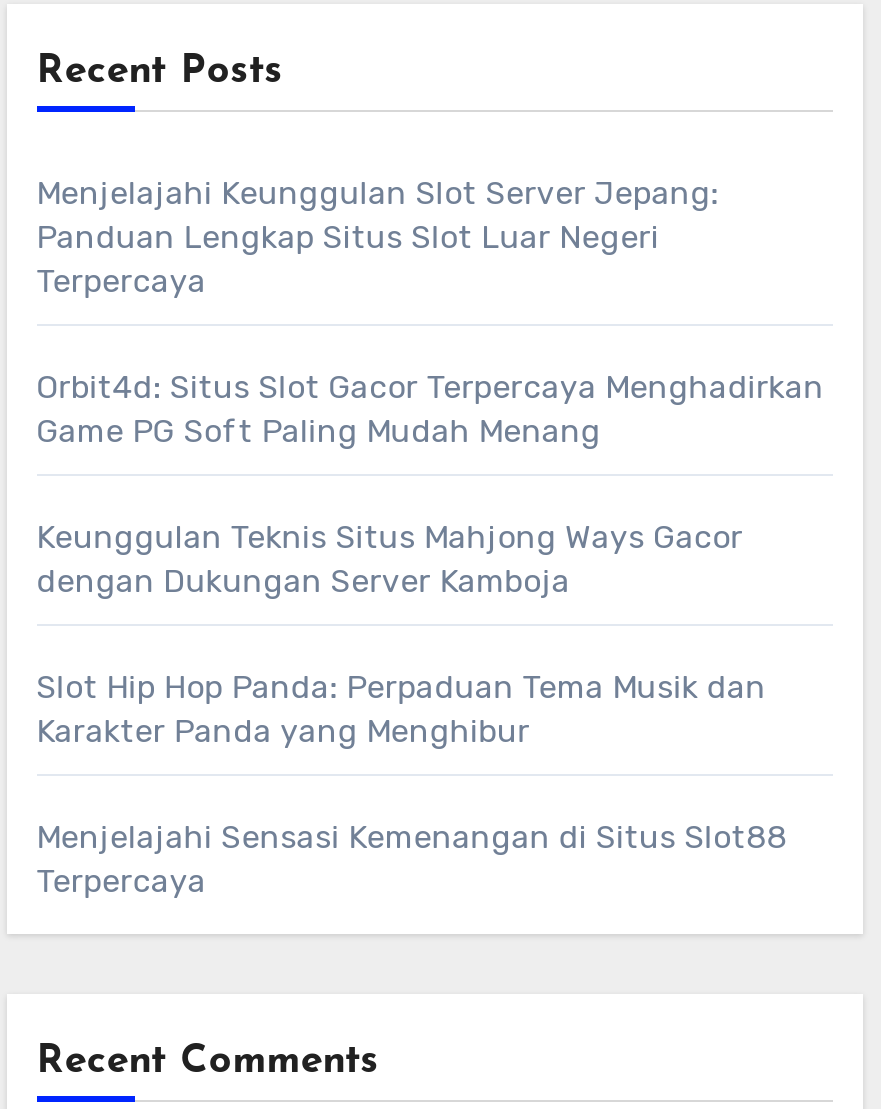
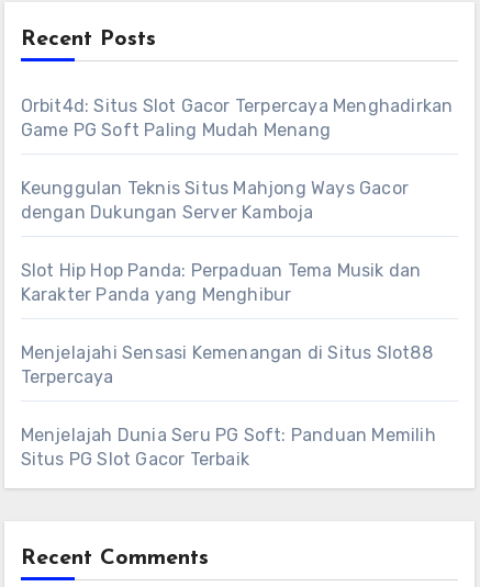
- Menjelajahi Keunggulan Slot Server Jepang:
- Panduan Lengkap Situs Slot Luar Negeri
- Terpercaya

moved up: Orbit4d: Situs Slot Gacor Terpercaya Menghadirkan | Game PG Soft Paling Mudah Menang | Keunggulan Teknis Situs Mahjong Ways Gacor | dengan Dukungan Server Kamboja | Slot Hip Hop Panda: Perpaduan Tema Musik dan | Karakter Panda yang Menghibur | Menjelajahi Sensasi Kemenangan di Situs Slot88 | Terpercaya

+ Menjelajah Dunia Seru PG Soft: Panduan Memilih
+ Situs PG Slot Gacor Terbaik
